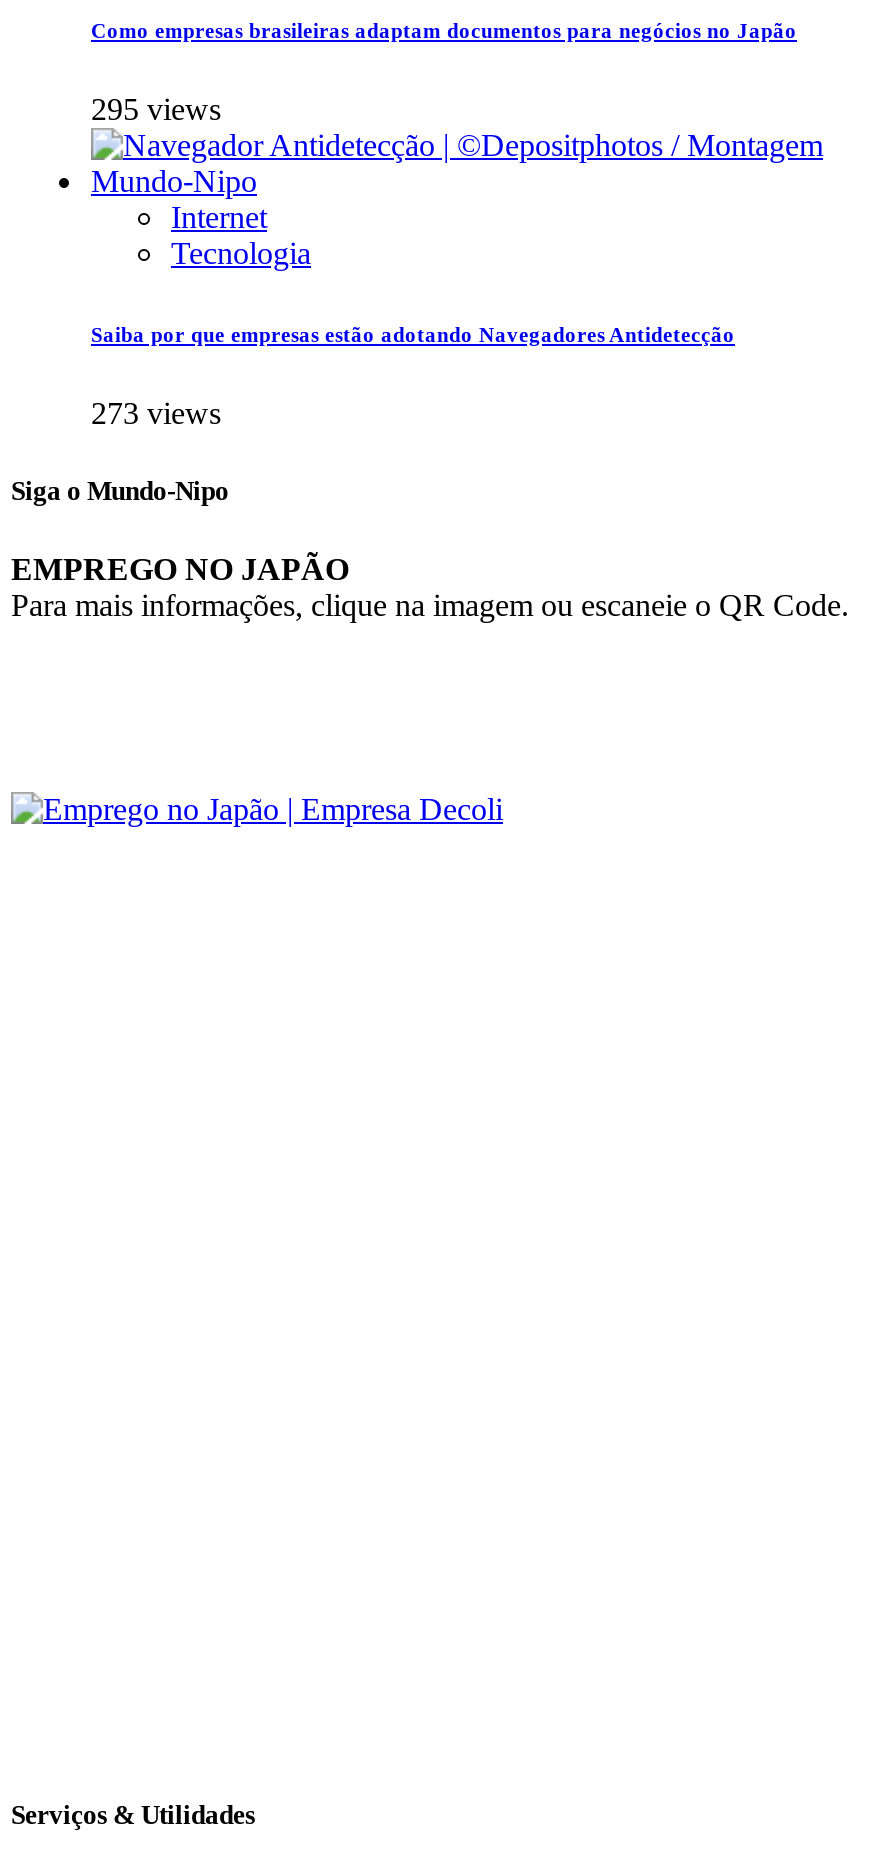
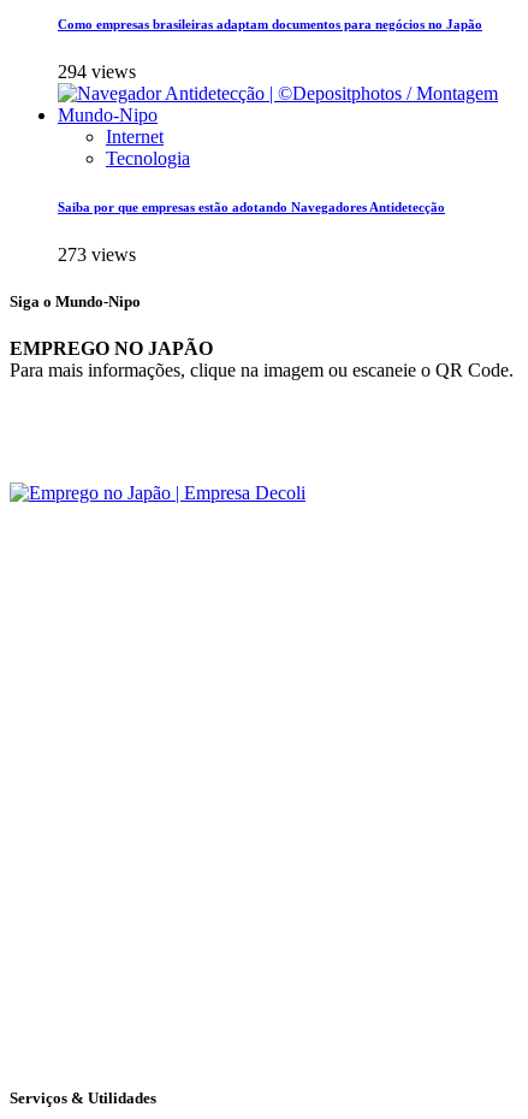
- 295 views
+ 294 views
